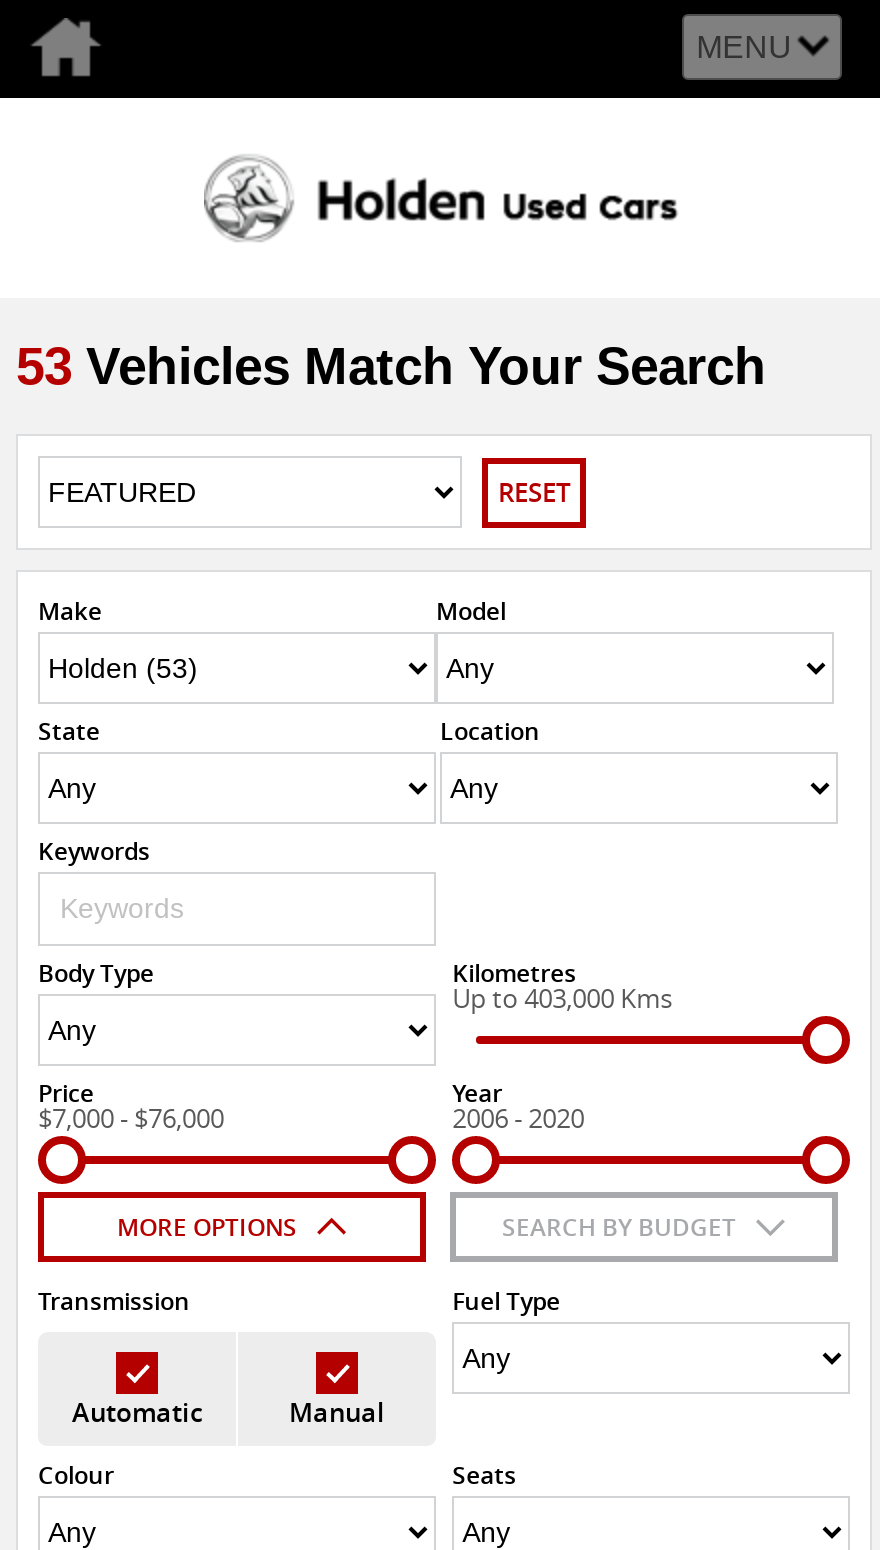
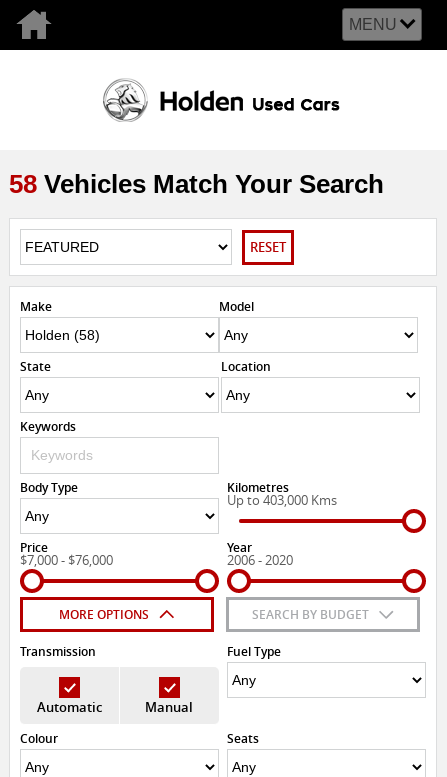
- 53 Vehicles Match Your Search
+ 58 Vehicles Match Your Search
